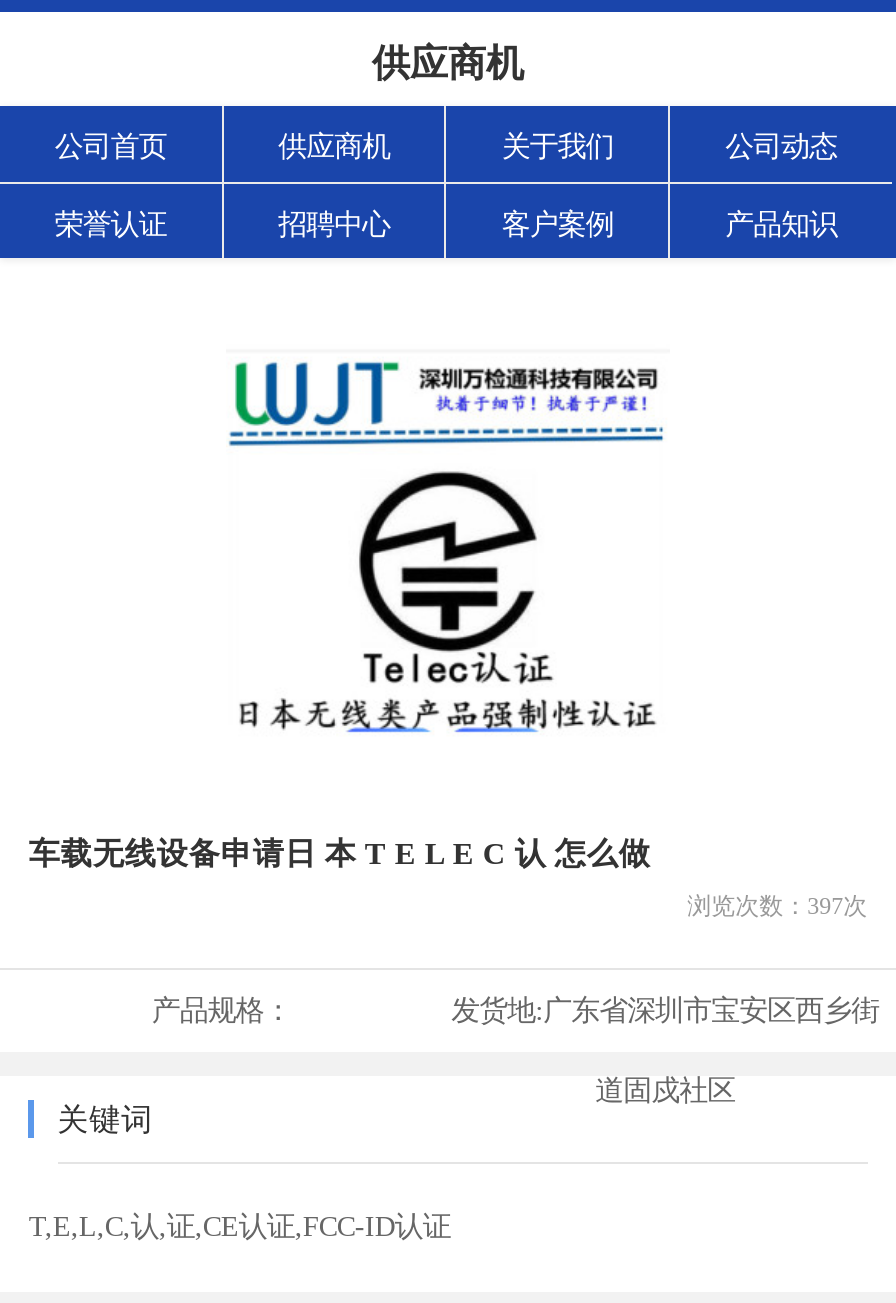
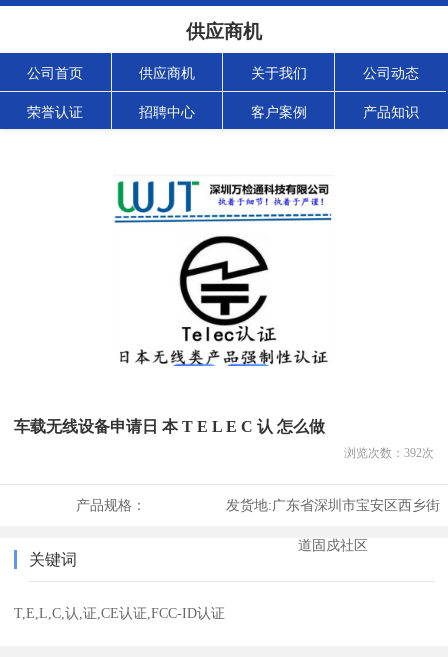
- 浏览次数：397次
+ 浏览次数：392次
